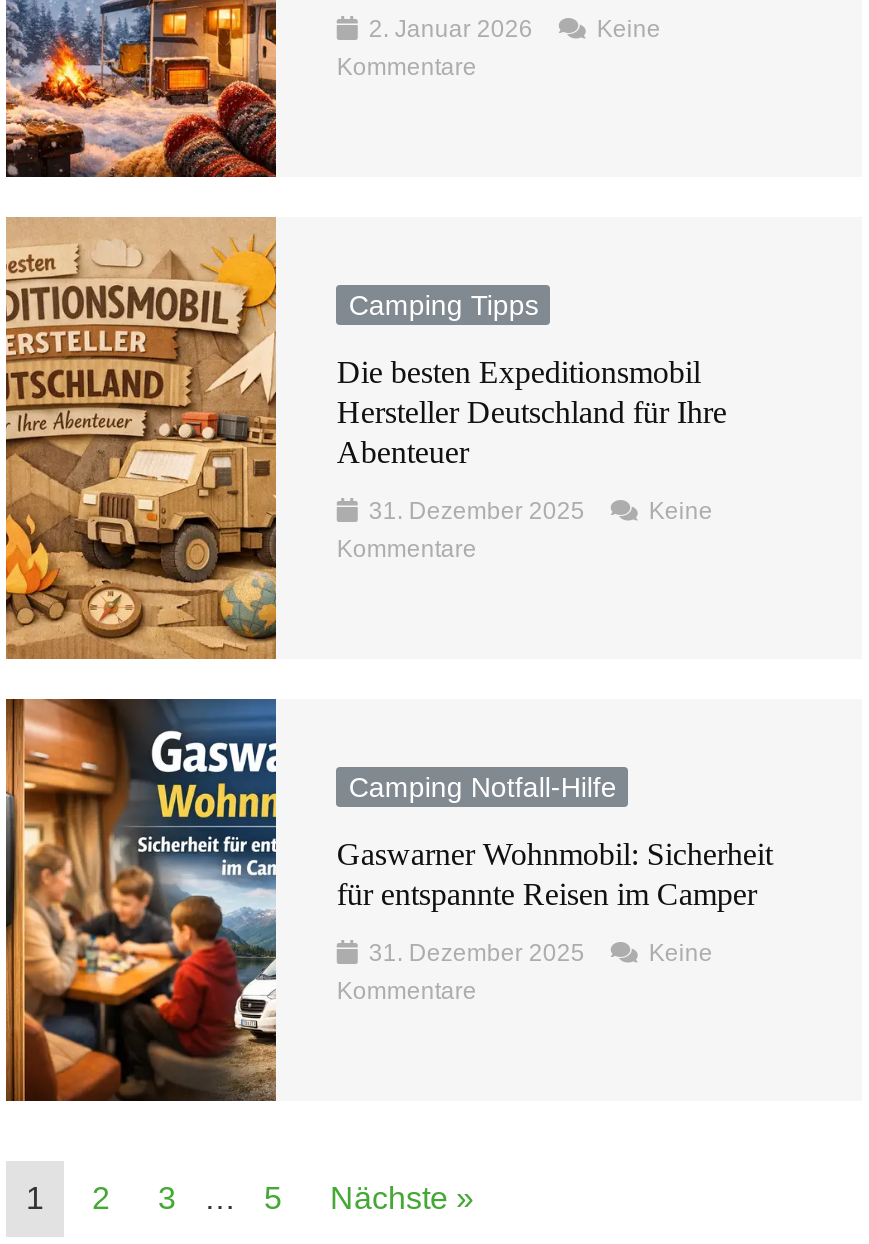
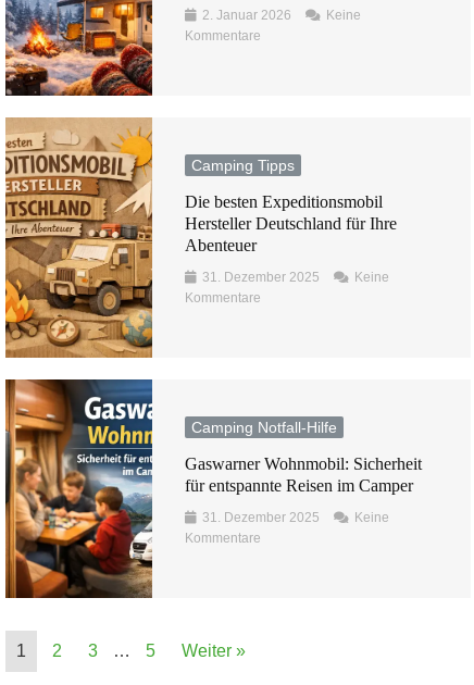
- Nächste »
+ Weiter »
